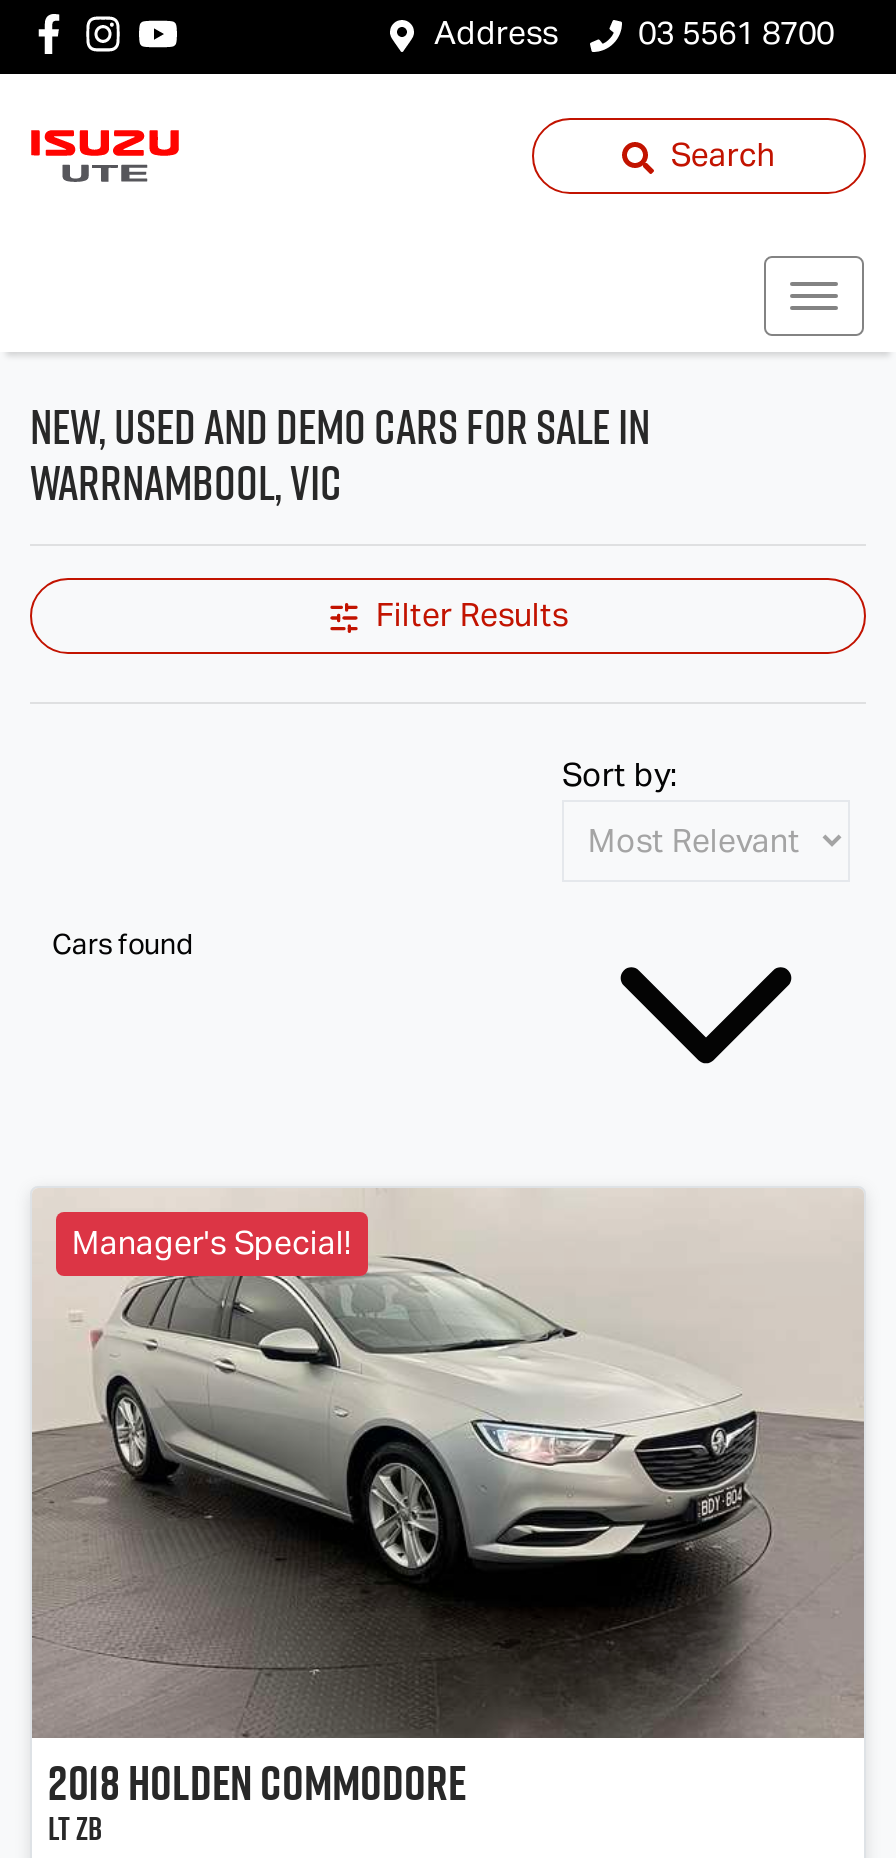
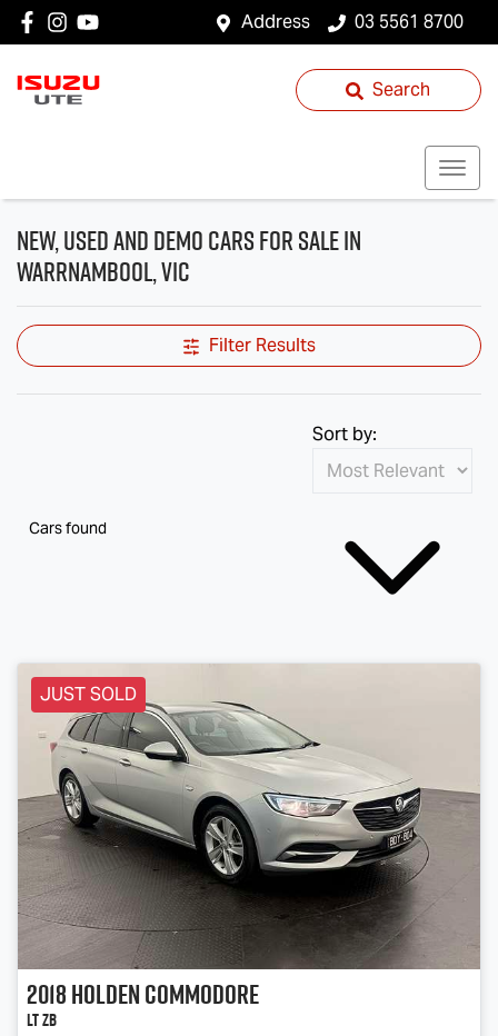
- Manager's Special!
+ JUST SOLD
